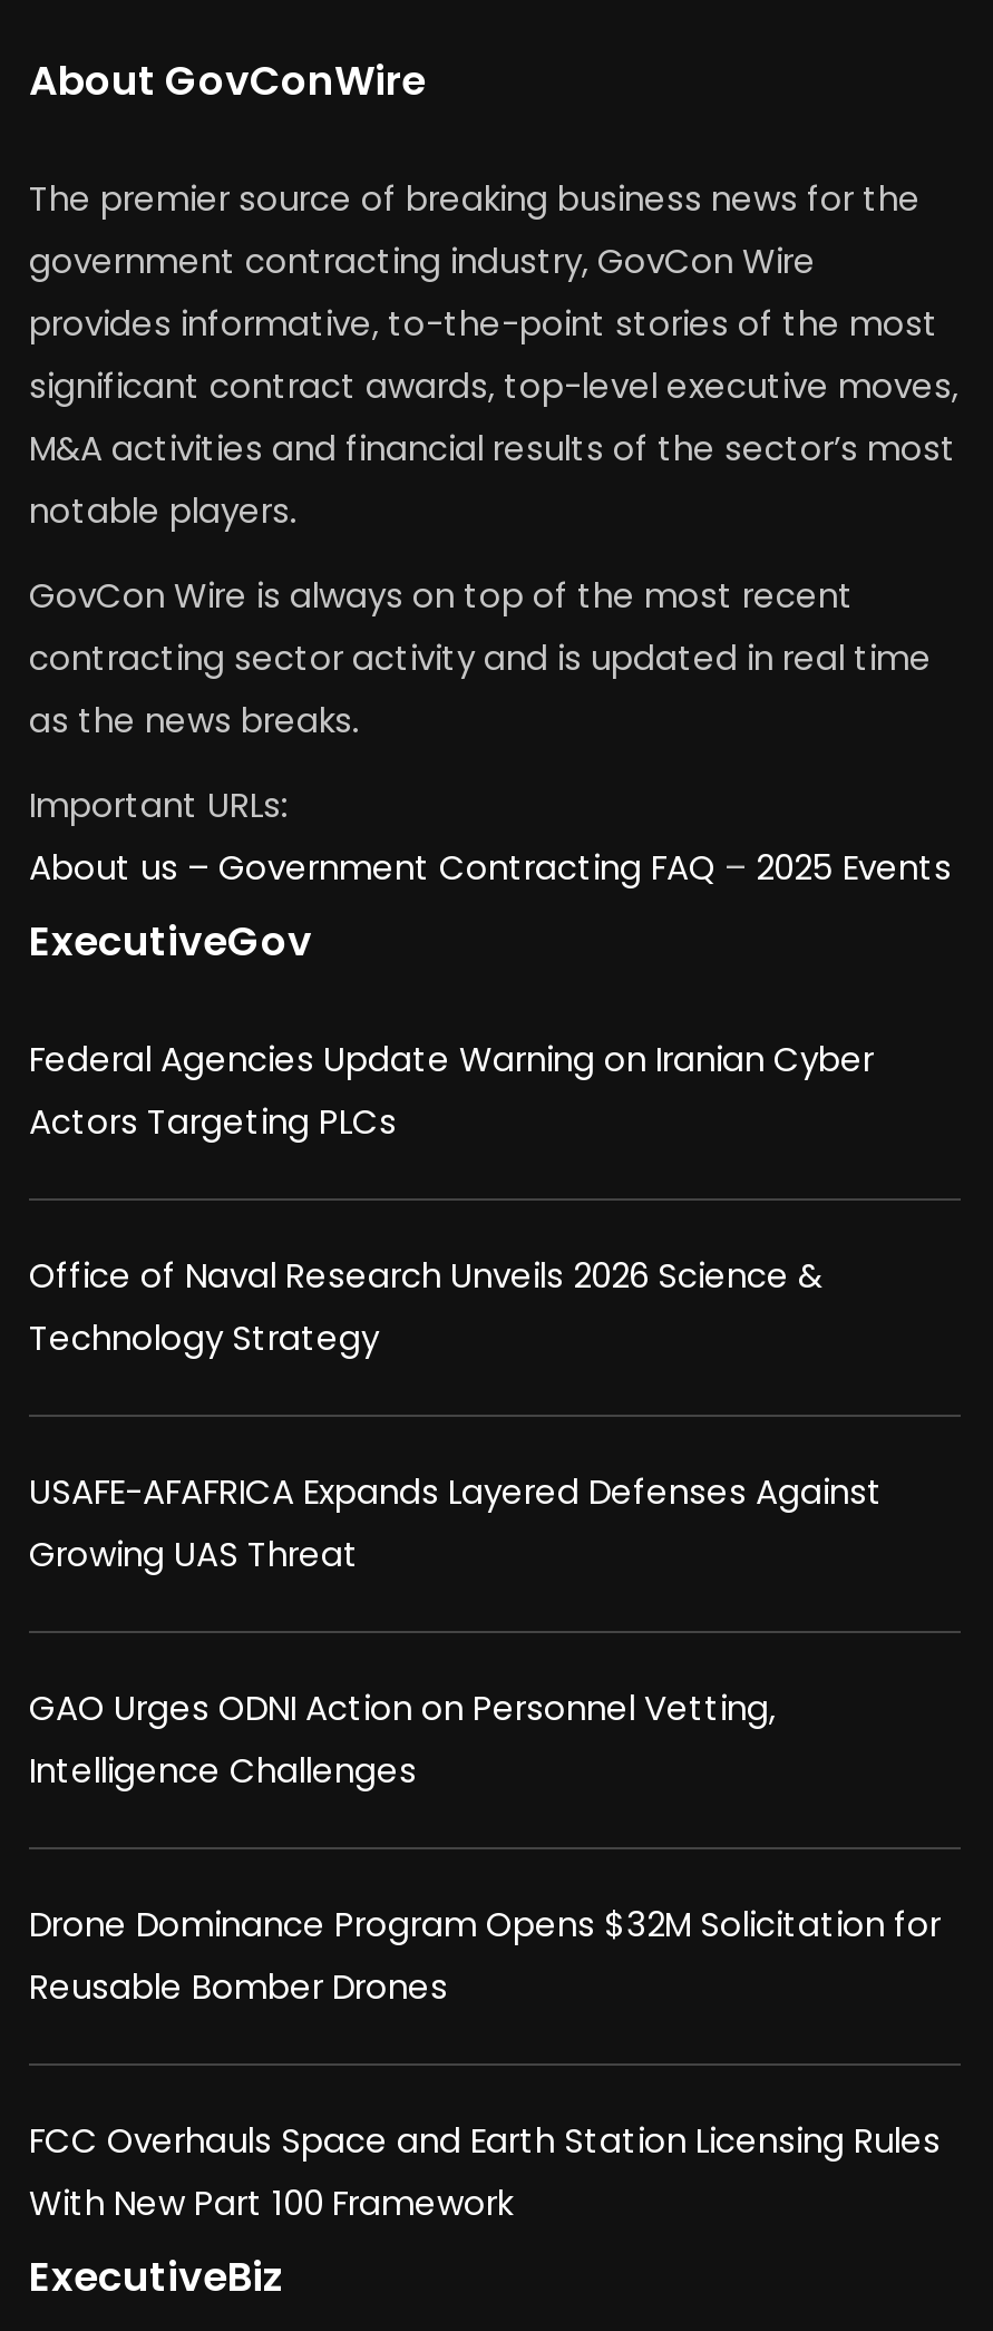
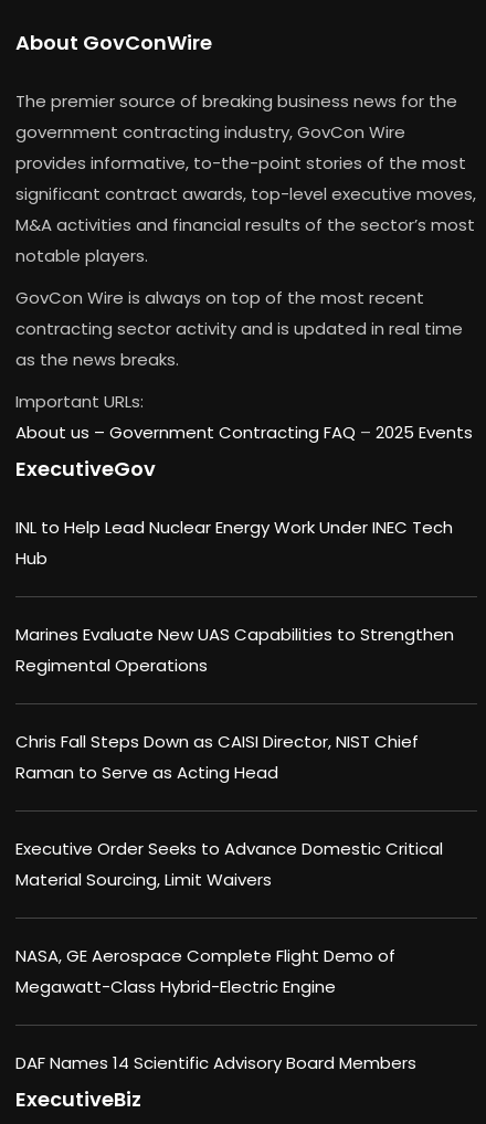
- Federal Agencies Update Warning on Iranian Cyber
- Actors Targeting PLCs
+ INL to Help Lead Nuclear Energy Work Under INEC Tech
+ Hub

- Office of Naval Research Unveils 2026 Science &
- Technology Strategy
+ Marines Evaluate New UAS Capabilities to Strengthen
+ Regimental Operations

- USAFE-AFAFRICA Expands Layered Defenses Against
- Growing UAS Threat
+ Chris Fall Steps Down as CAISI Director, NIST Chief
+ Raman to Serve as Acting Head

- GAO Urges ODNI Action on Personnel Vetting,
- Intelligence Challenges
+ Executive Order Seeks to Advance Domestic Critical
+ Material Sourcing, Limit Waivers

- Drone Dominance Program Opens $32M Solicitation for
- Reusable Bomber Drones
+ NASA, GE Aerospace Complete Flight Demo of
+ Megawatt-Class Hybrid-Electric Engine

- FCC Overhauls Space and Earth Station Licensing Rules
- With New Part 100 Framework
+ DAF Names 14 Scientific Advisory Board Members
